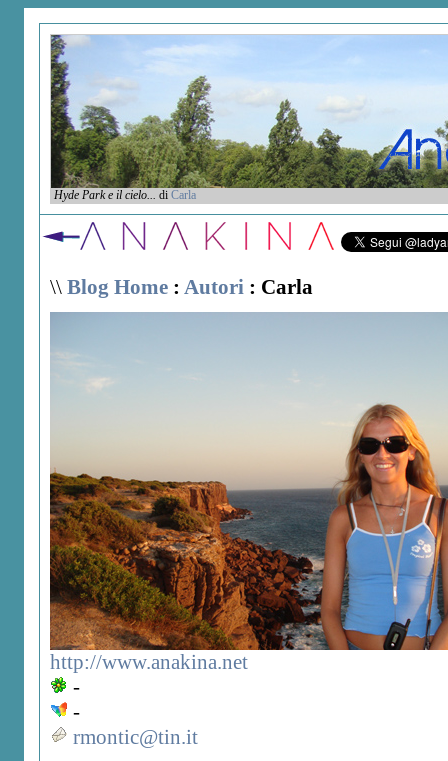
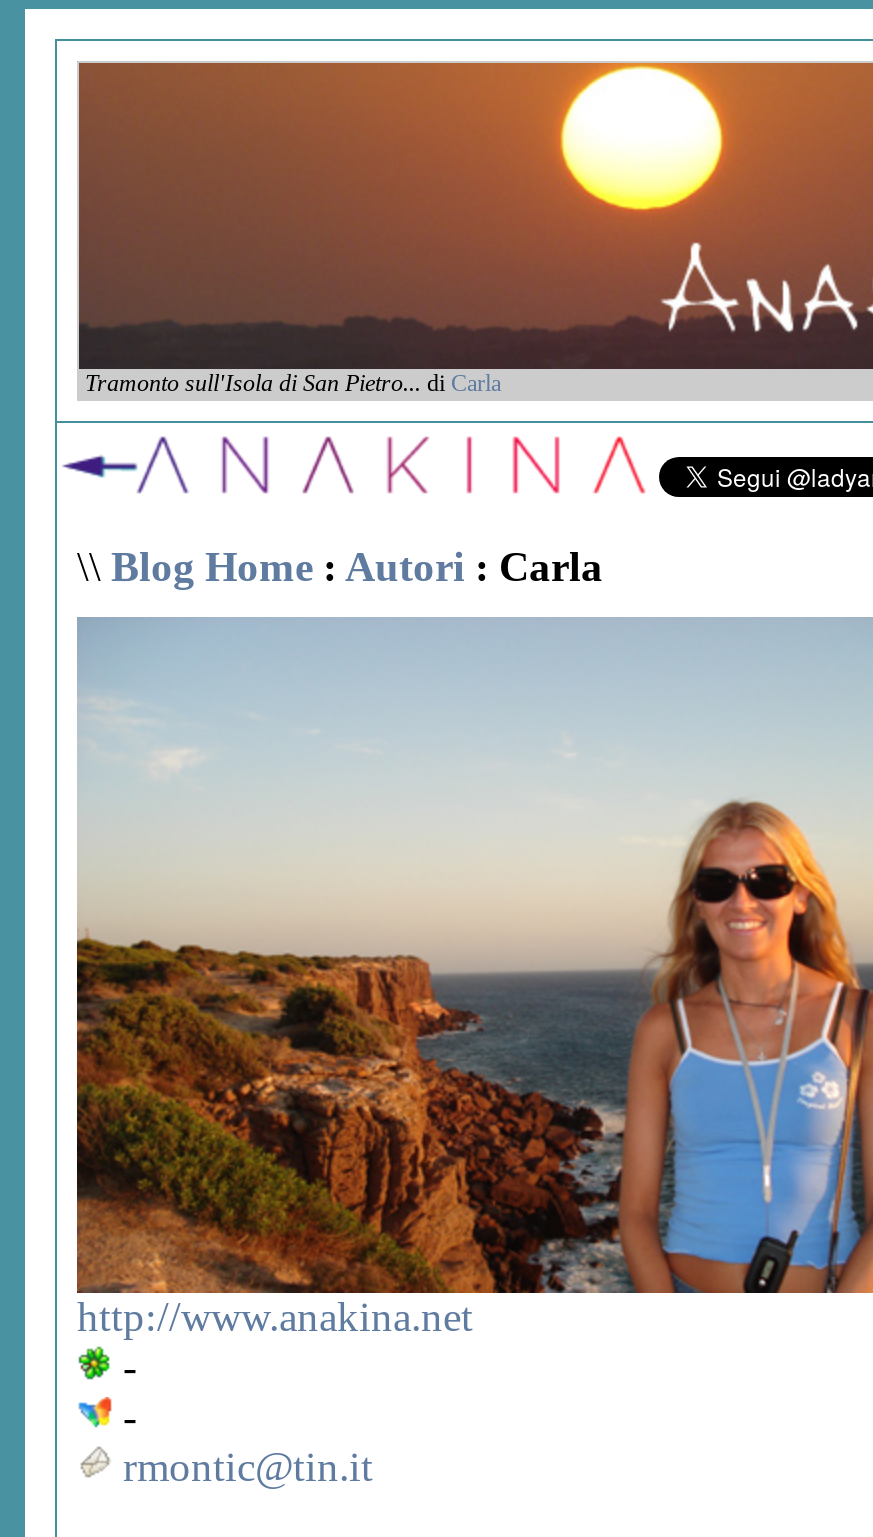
- [image]
- Hyde Park e il cielo...diCarla
+ [image]
+ Tramonto sull'Isola di San Pietro...diCarla
